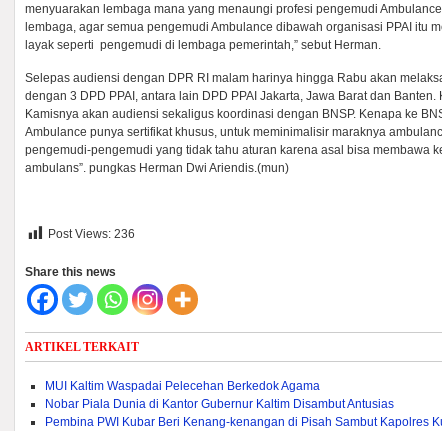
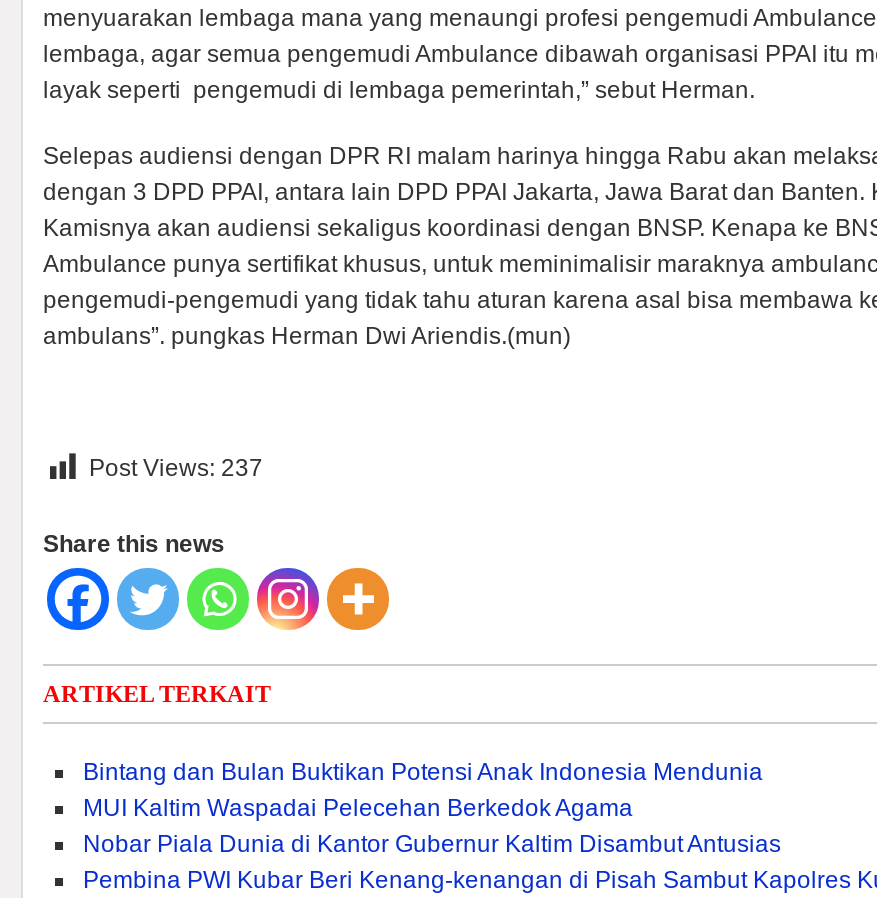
- Post Views: 236
+ Post Views: 237

+ Bintang dan Bulan Buktikan Potensi Anak Indonesia Mendunia
